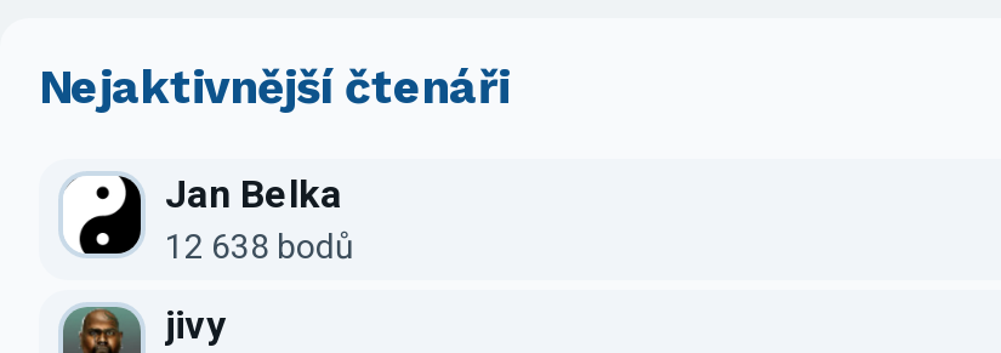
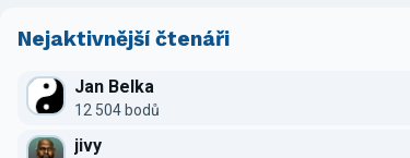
- 12 638 bodů
+ 12 504 bodů
